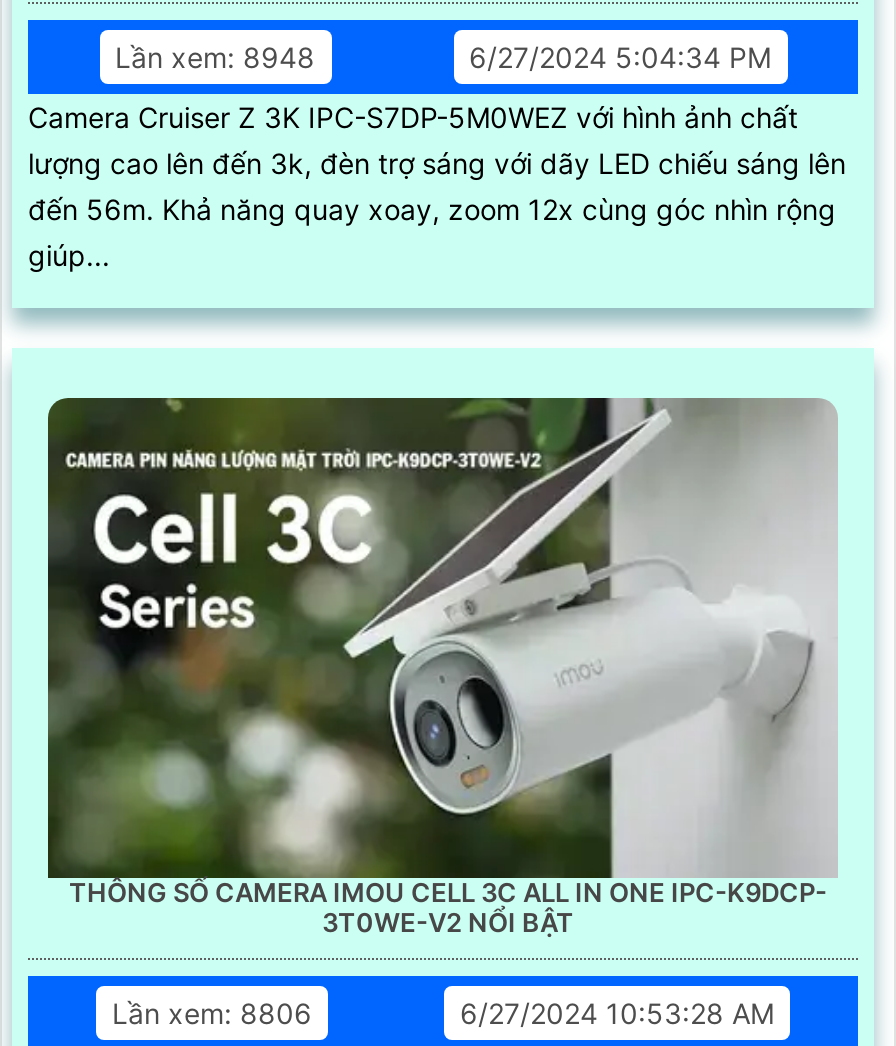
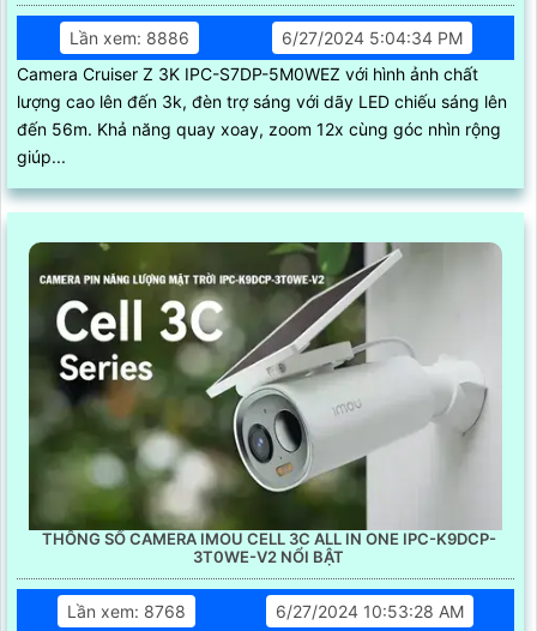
- Lần xem: 8948
+ Lần xem: 8886

- Lần xem: 8806
+ Lần xem: 8768
